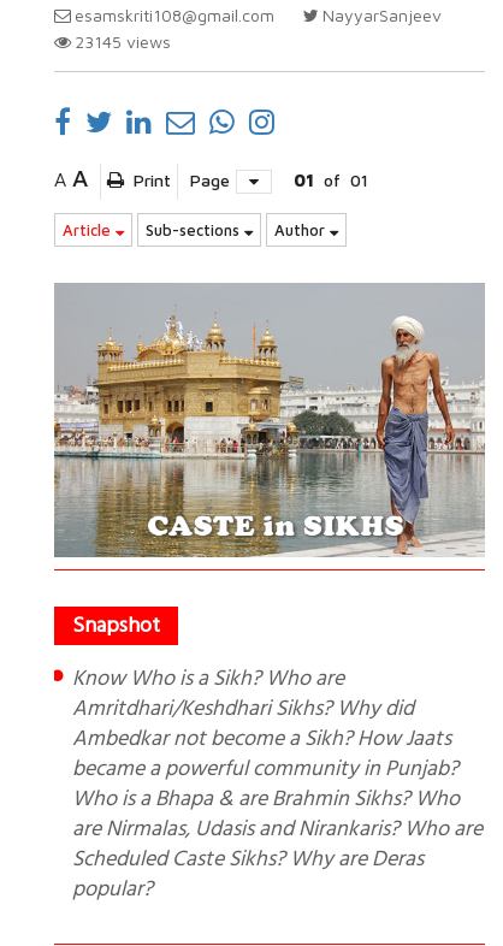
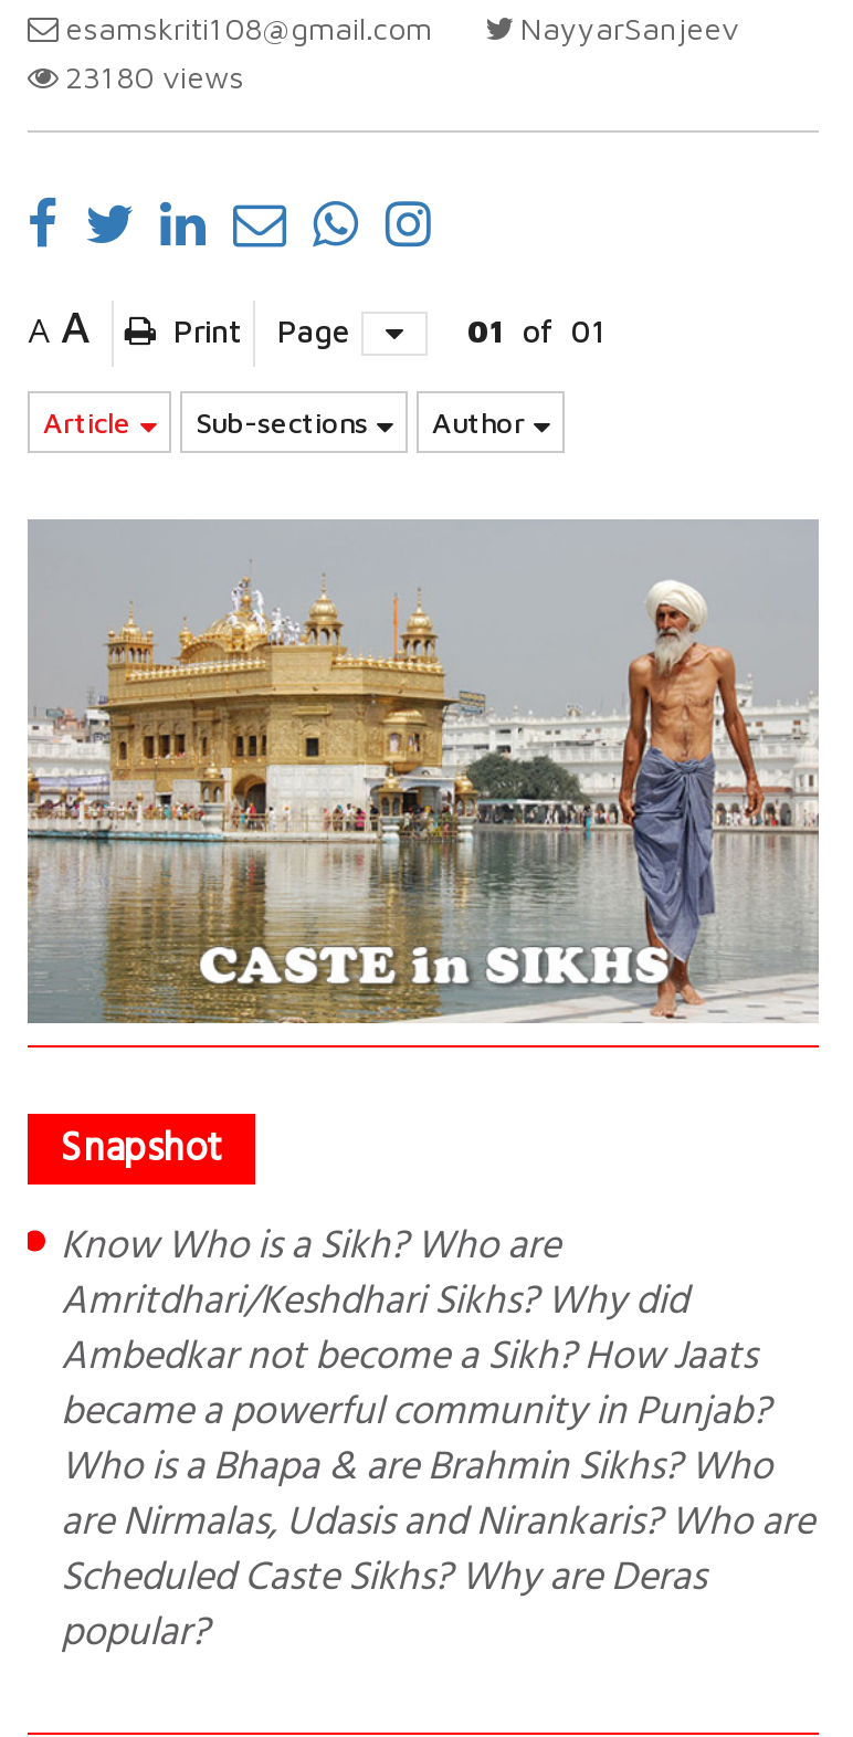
- 23145 views
+ 23180 views
